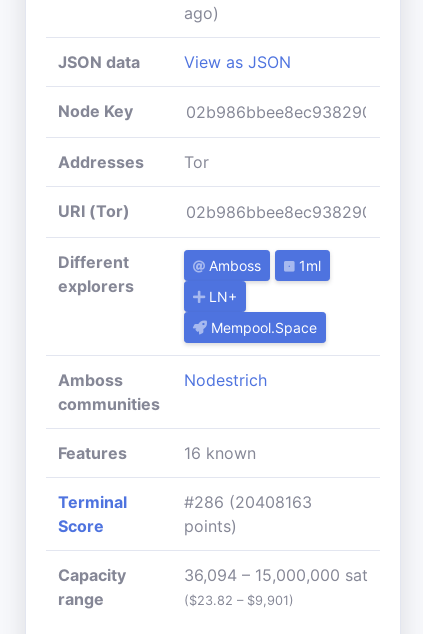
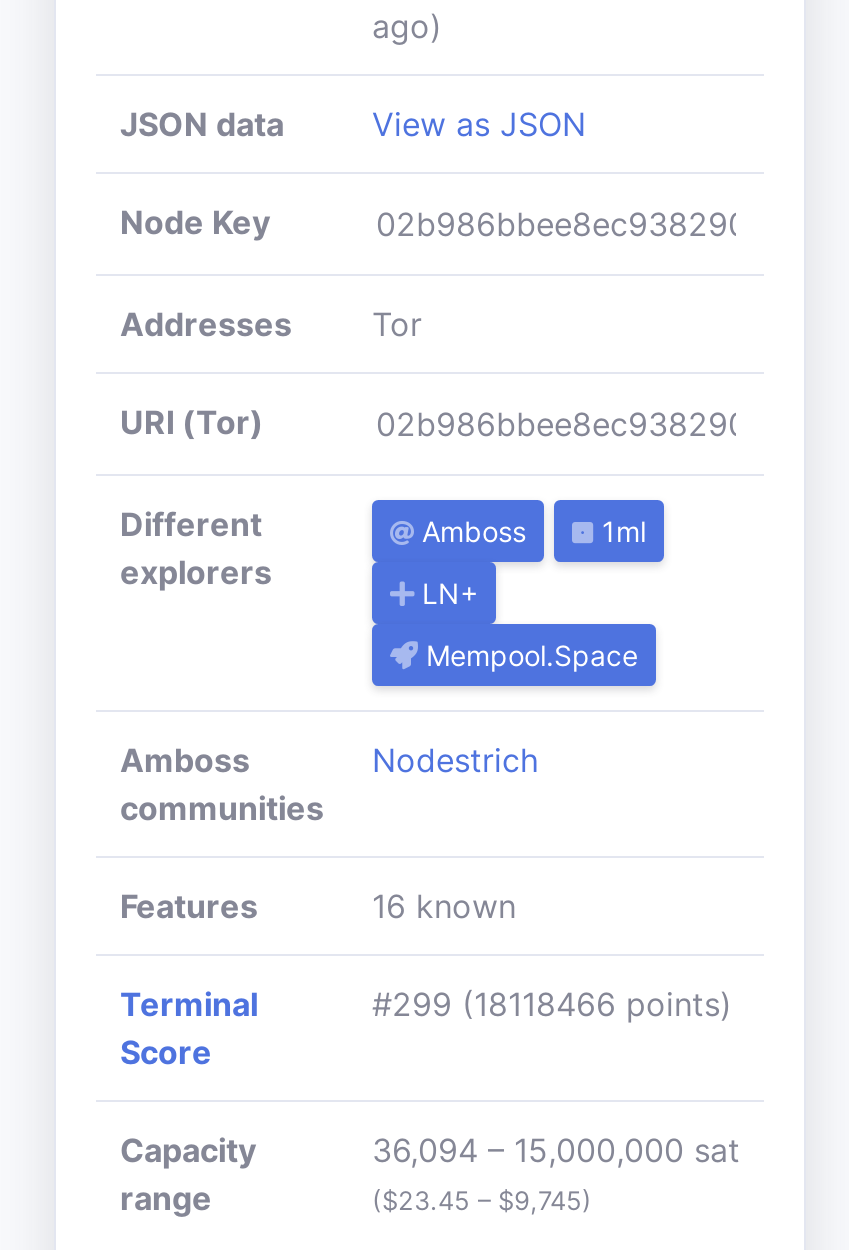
- #286 (20408163
- points)
+ #299 (18118466 points)

- ($23.82 – $9,901)
+ ($23.45 – $9,745)
